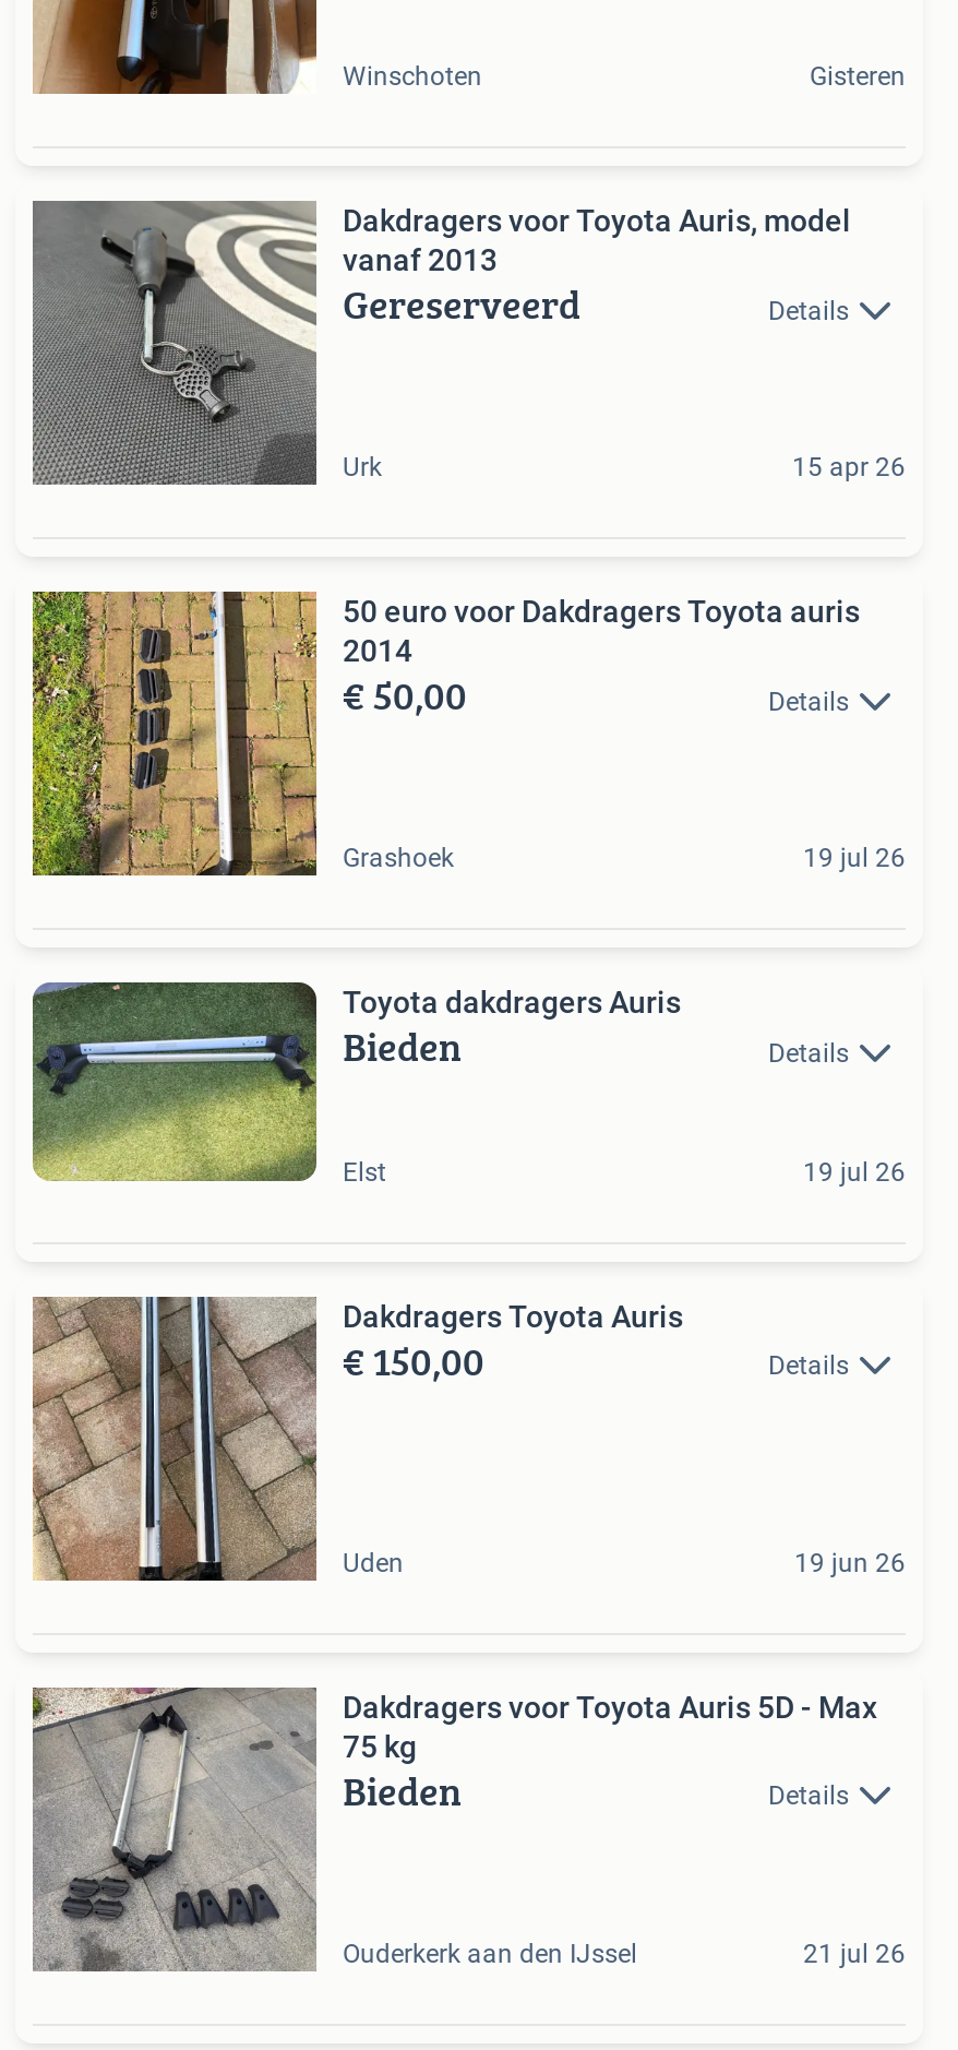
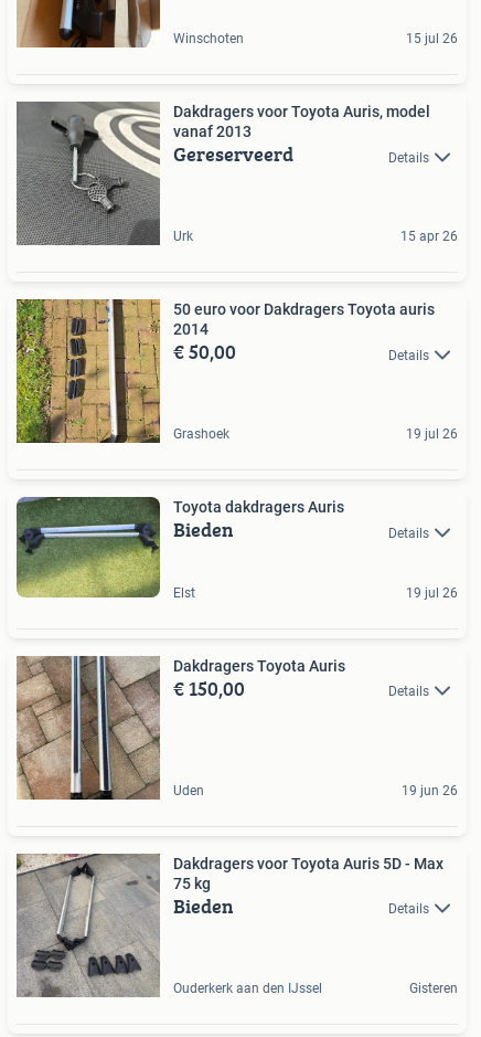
moved down: Gisteren

+ 15 jul 26

- 21 jul 26
